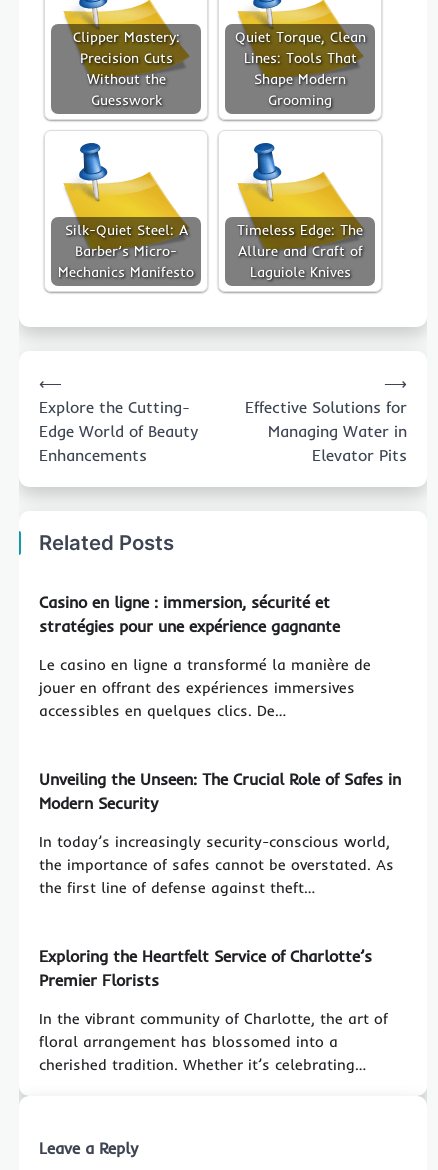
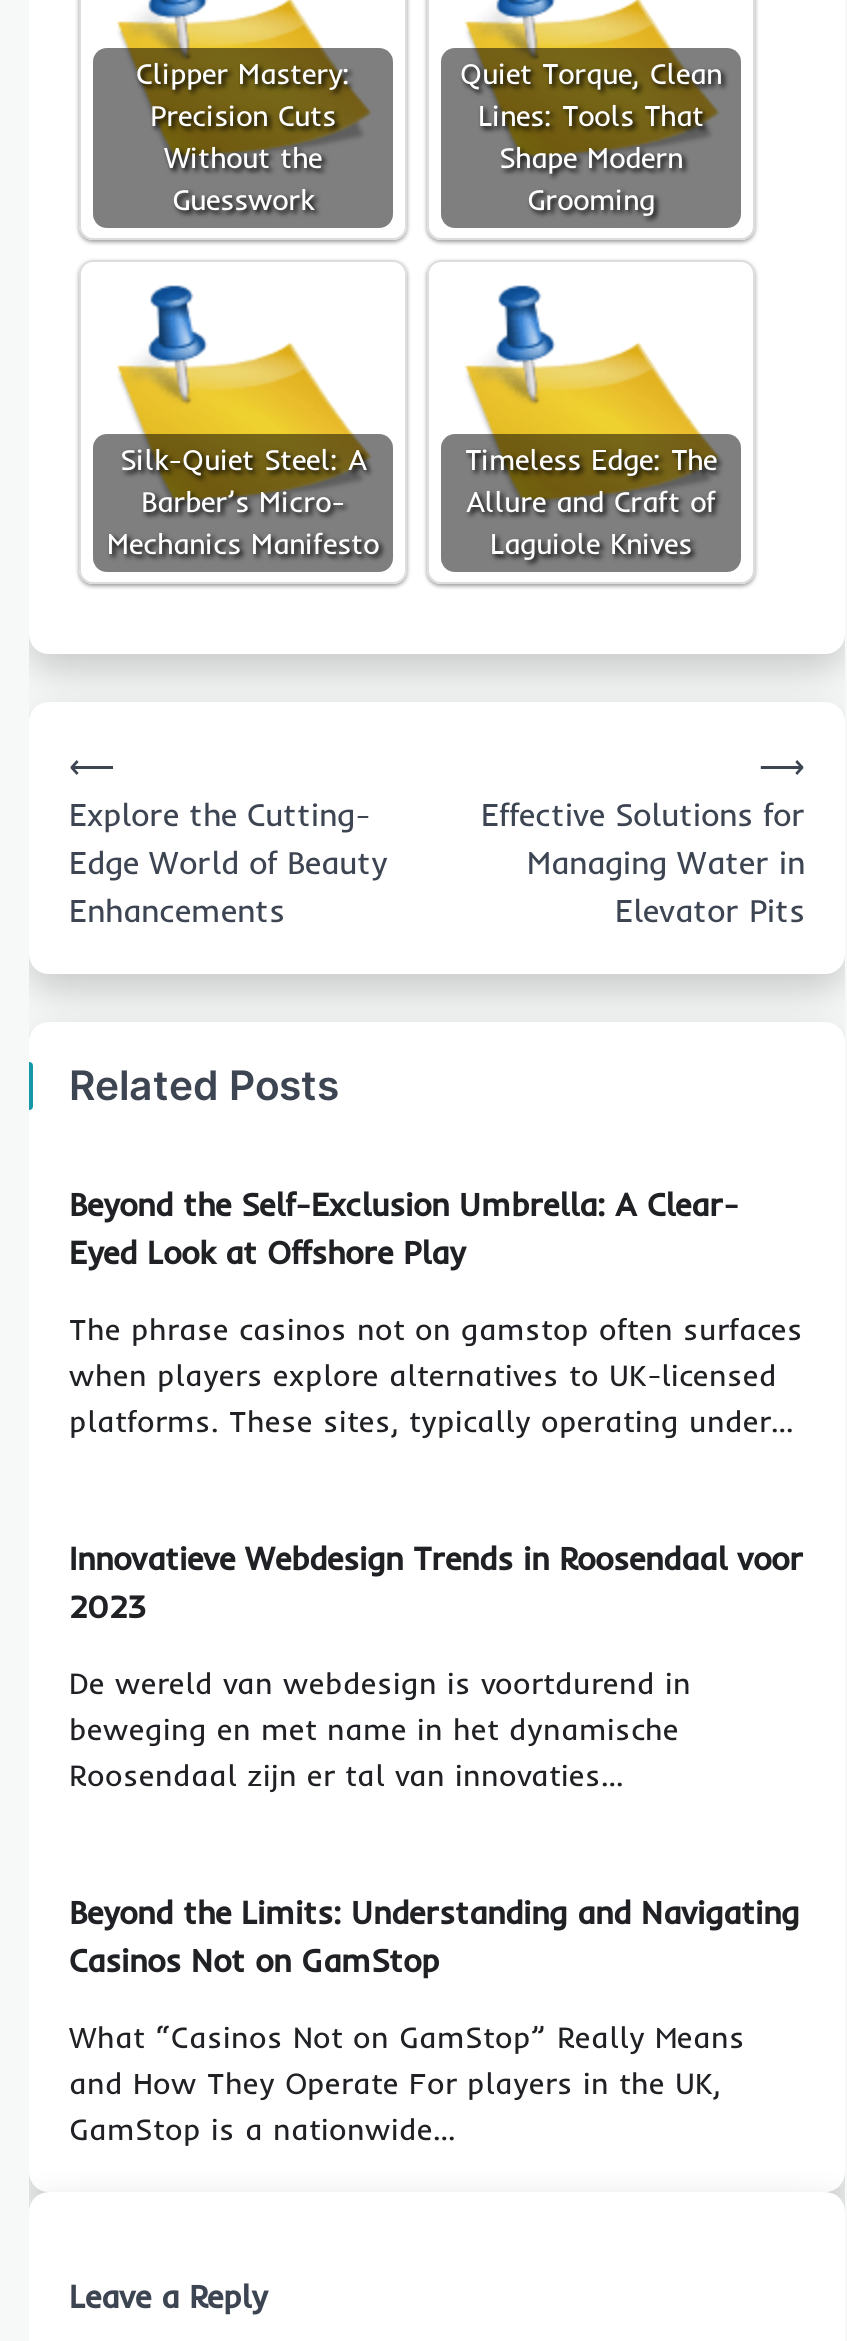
- Casino en ligne : immersion, sécurité et
- stratégies pour une expérience gagnante
+ Beyond the Self-Exclusion Umbrella: A Clear-
+ Eyed Look at Offshore Play

- Le casino en ligne a transformé la manière de
- jouer en offrant des expériences immersives
- accessibles en quelques clics. De…
+ The phrase casinos not on gamstop often surfaces
+ when players explore alternatives to UK-licensed
+ platforms. These sites, typically operating under…

- Unveiling the Unseen: The Crucial Role of Safes in
- Modern Security
+ Innovatieve Webdesign Trends in Roosendaal voor
+ 2023

- In today’s increasingly security-conscious world,
- the importance of safes cannot be overstated. As
- the first line of defense against theft…
+ De wereld van webdesign is voortdurend in
+ beweging en met name in het dynamische
+ Roosendaal zijn er tal van innovaties…

- Exploring the Heartfelt Service of Charlotte’s
- Premier Florists
+ Beyond the Limits: Understanding and Navigating
+ Casinos Not on GamStop

- In the vibrant community of Charlotte, the art of
- floral arrangement has blossomed into a
- cherished tradition. Whether it’s celebrating…
+ What “Casinos Not on GamStop” Really Means
+ and How They Operate For players in the UK,
+ GamStop is a nationwide…
